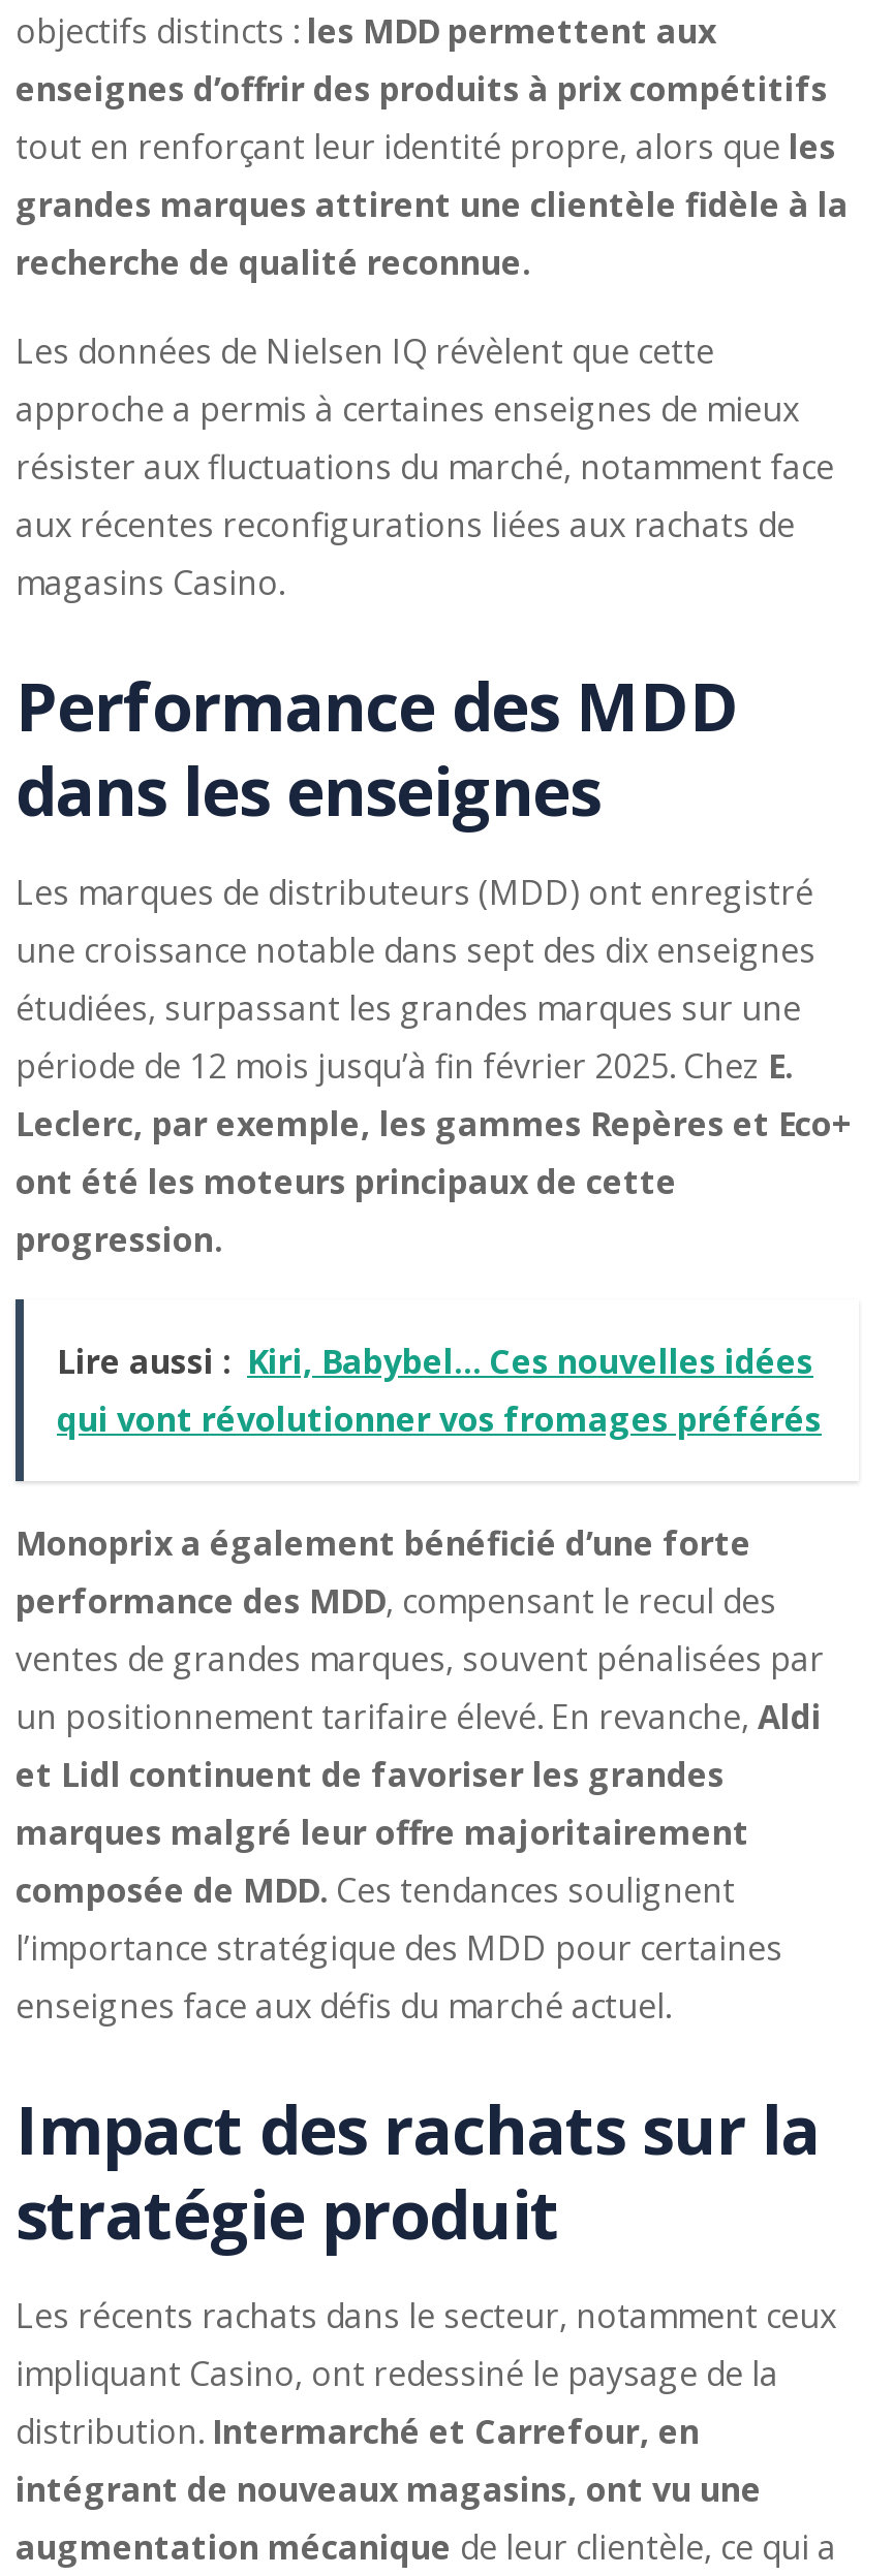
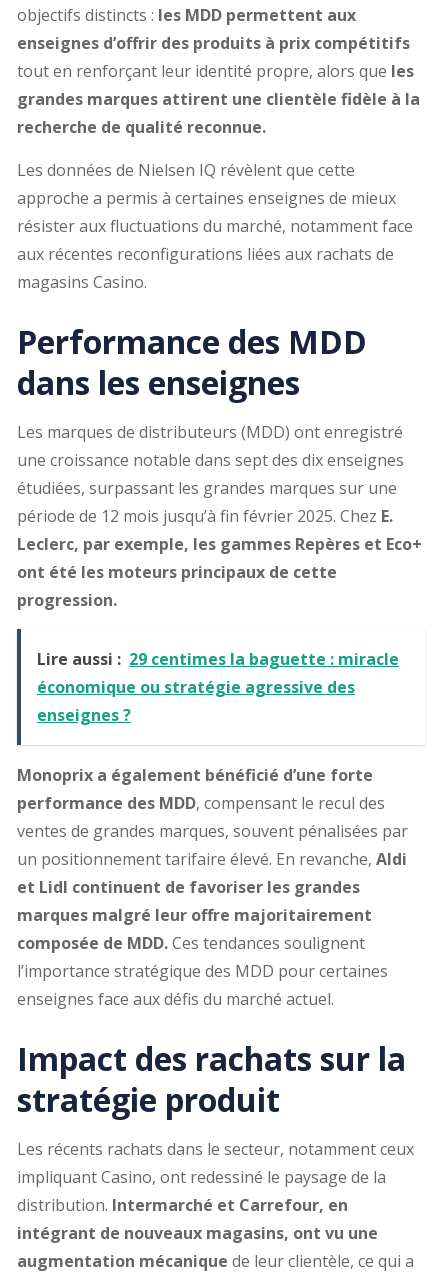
- Lire aussi : Kiri, Babybel… Ces nouvelles idées
- qui vont révolutionner vos fromages préférés
+ Lire aussi : 29 centimes la baguette : miracle
+ économique ou stratégie agressive des
+ enseignes ?
